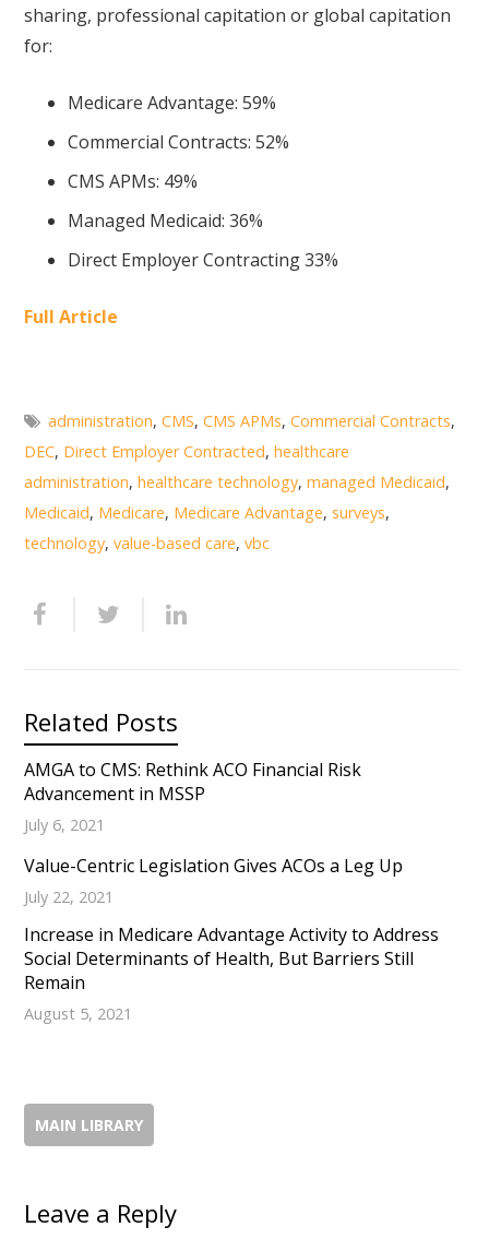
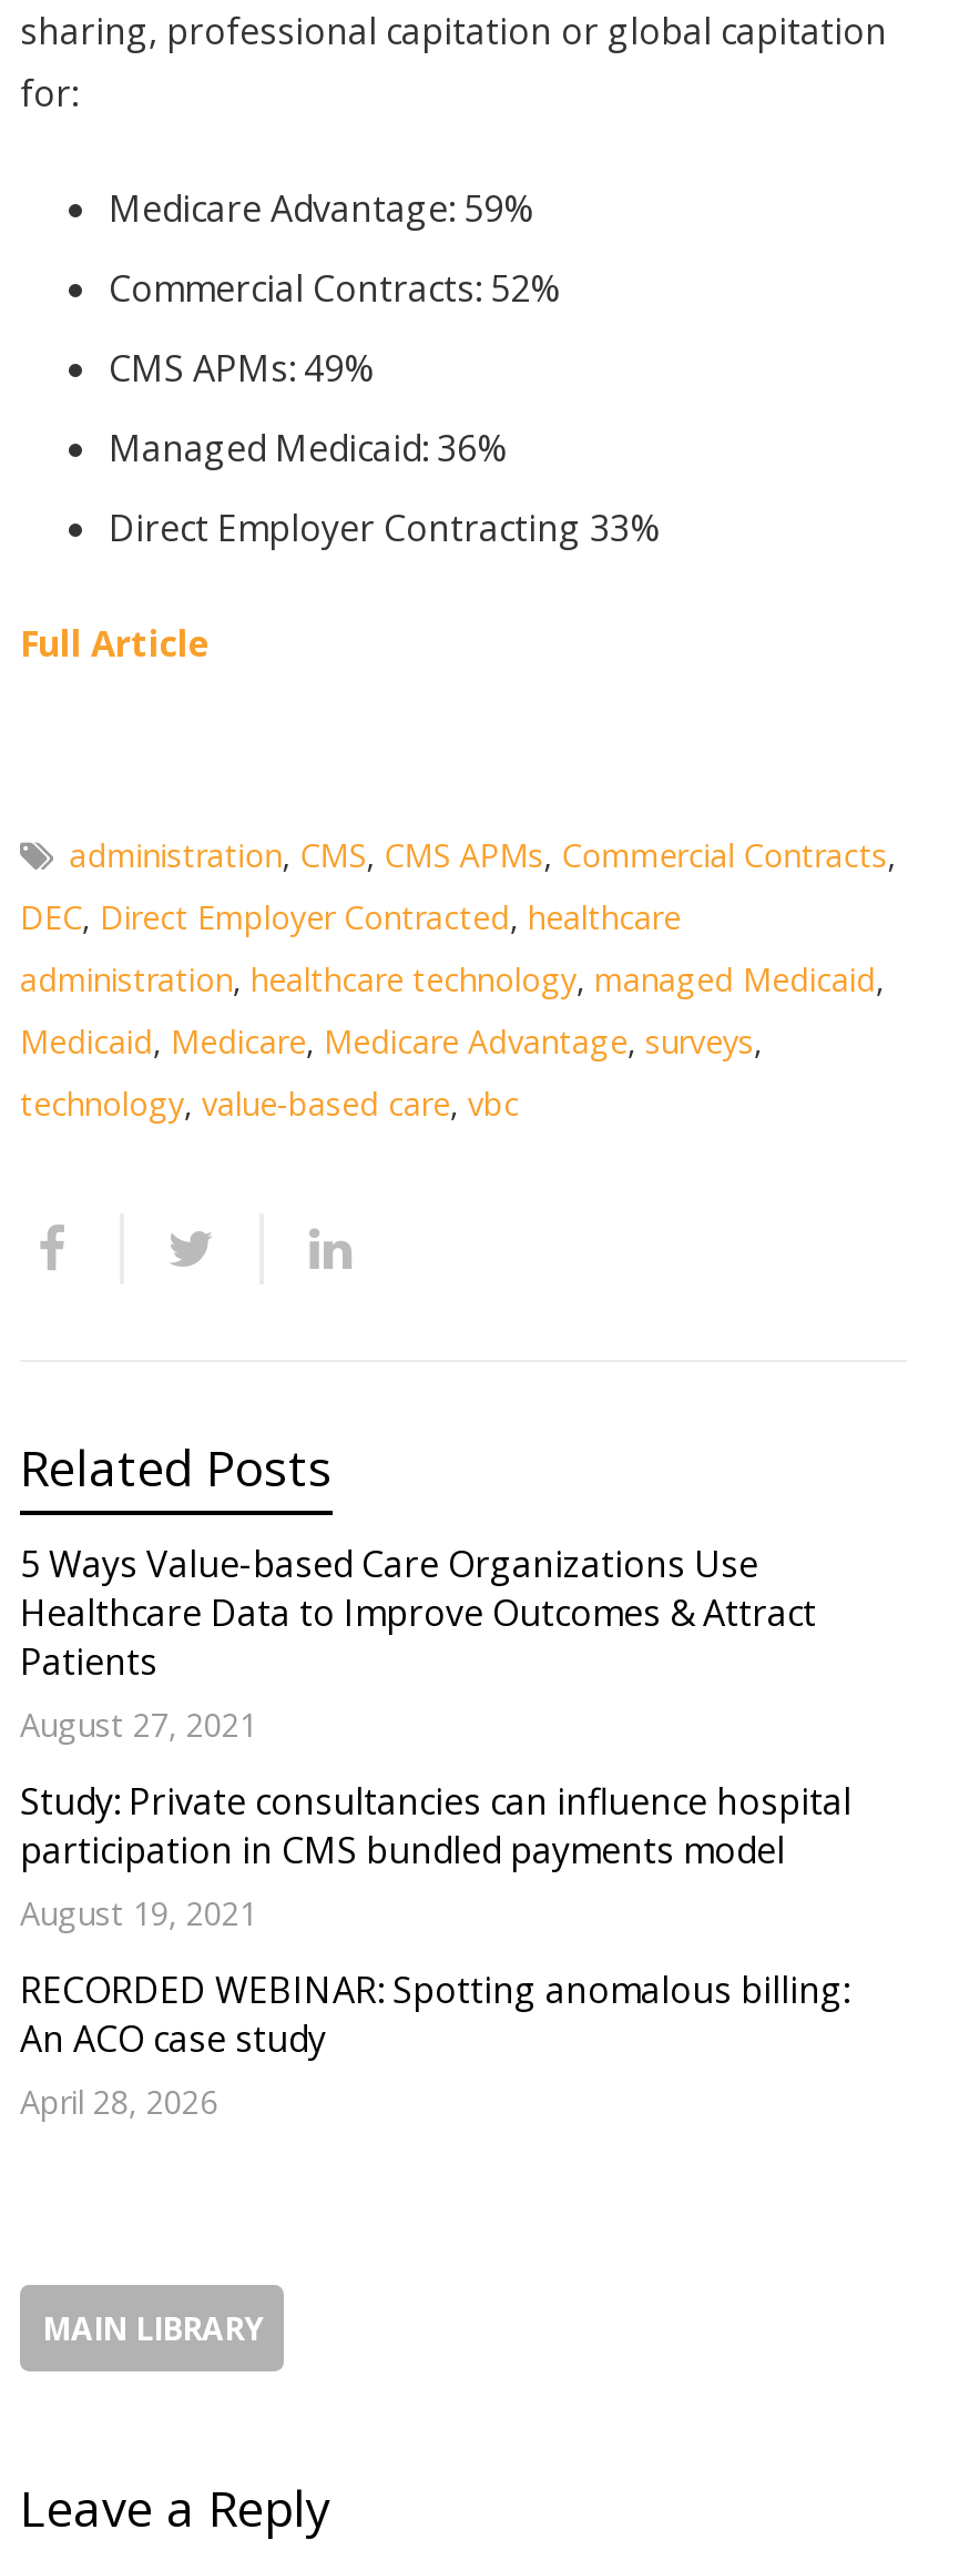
- AMGA to CMS: Rethink ACO Financial Risk
- Advancement in MSSP
- July 6, 2021
+ 5 Ways Value-based Care Organizations Use
+ Healthcare Data to Improve Outcomes & Attract
+ Patients
+ August 27, 2021

- Value-Centric Legislation Gives ACOs a Leg Up
- July 22, 2021
+ Study: Private consultancies can influence hospital
+ participation in CMS bundled payments model
+ August 19, 2021

- Increase in Medicare Advantage Activity to Address
- Social Determinants of Health, But Barriers Still
- Remain
- August 5, 2021
+ RECORDED WEBINAR: Spotting anomalous billing:
+ An ACO case study
+ April 28, 2026
